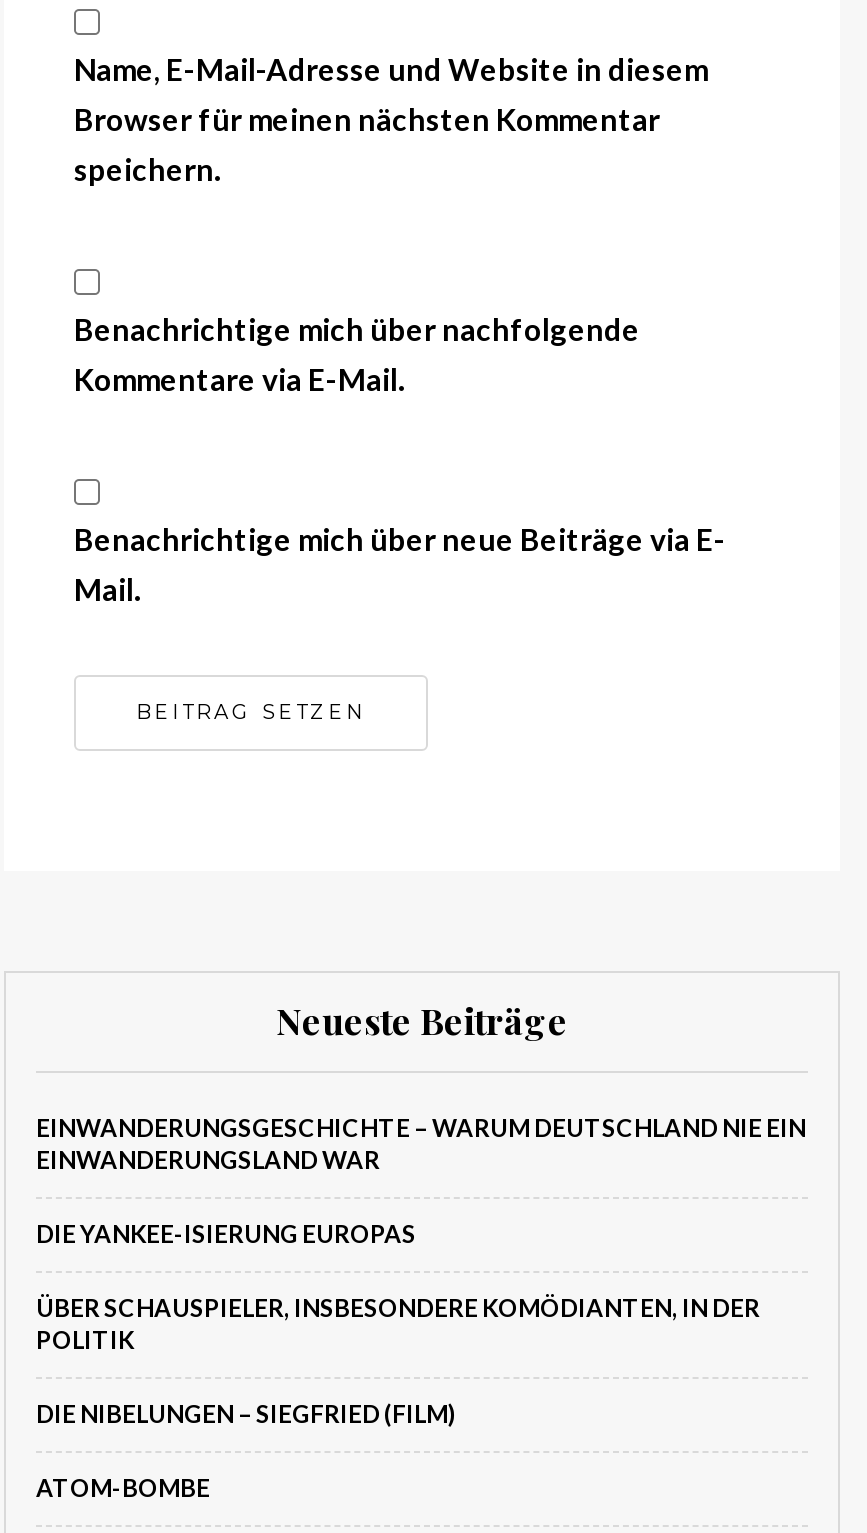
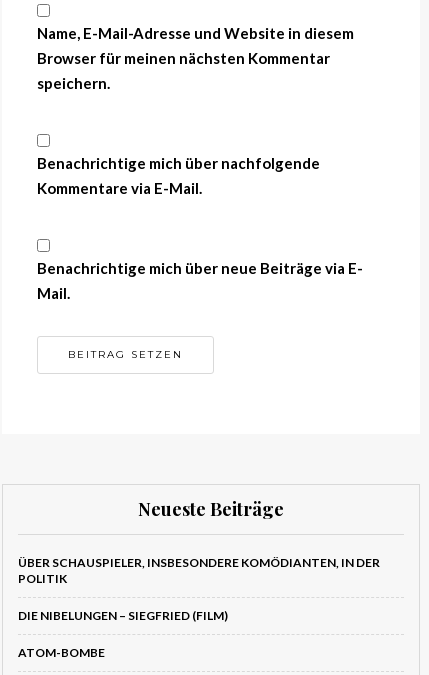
- EINWANDERUNGSGESCHICHTE – WARUM DEUTSCHLAND NIE EIN
- EINWANDERUNGSLAND WAR
- DIE YANKEE-ISIERUNG EUROPAS
